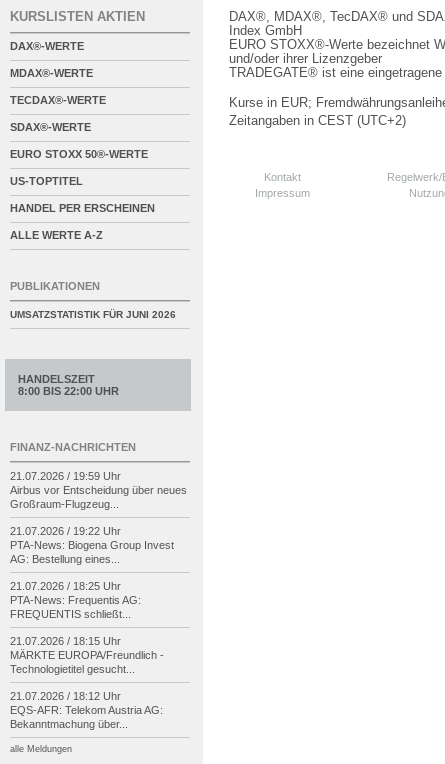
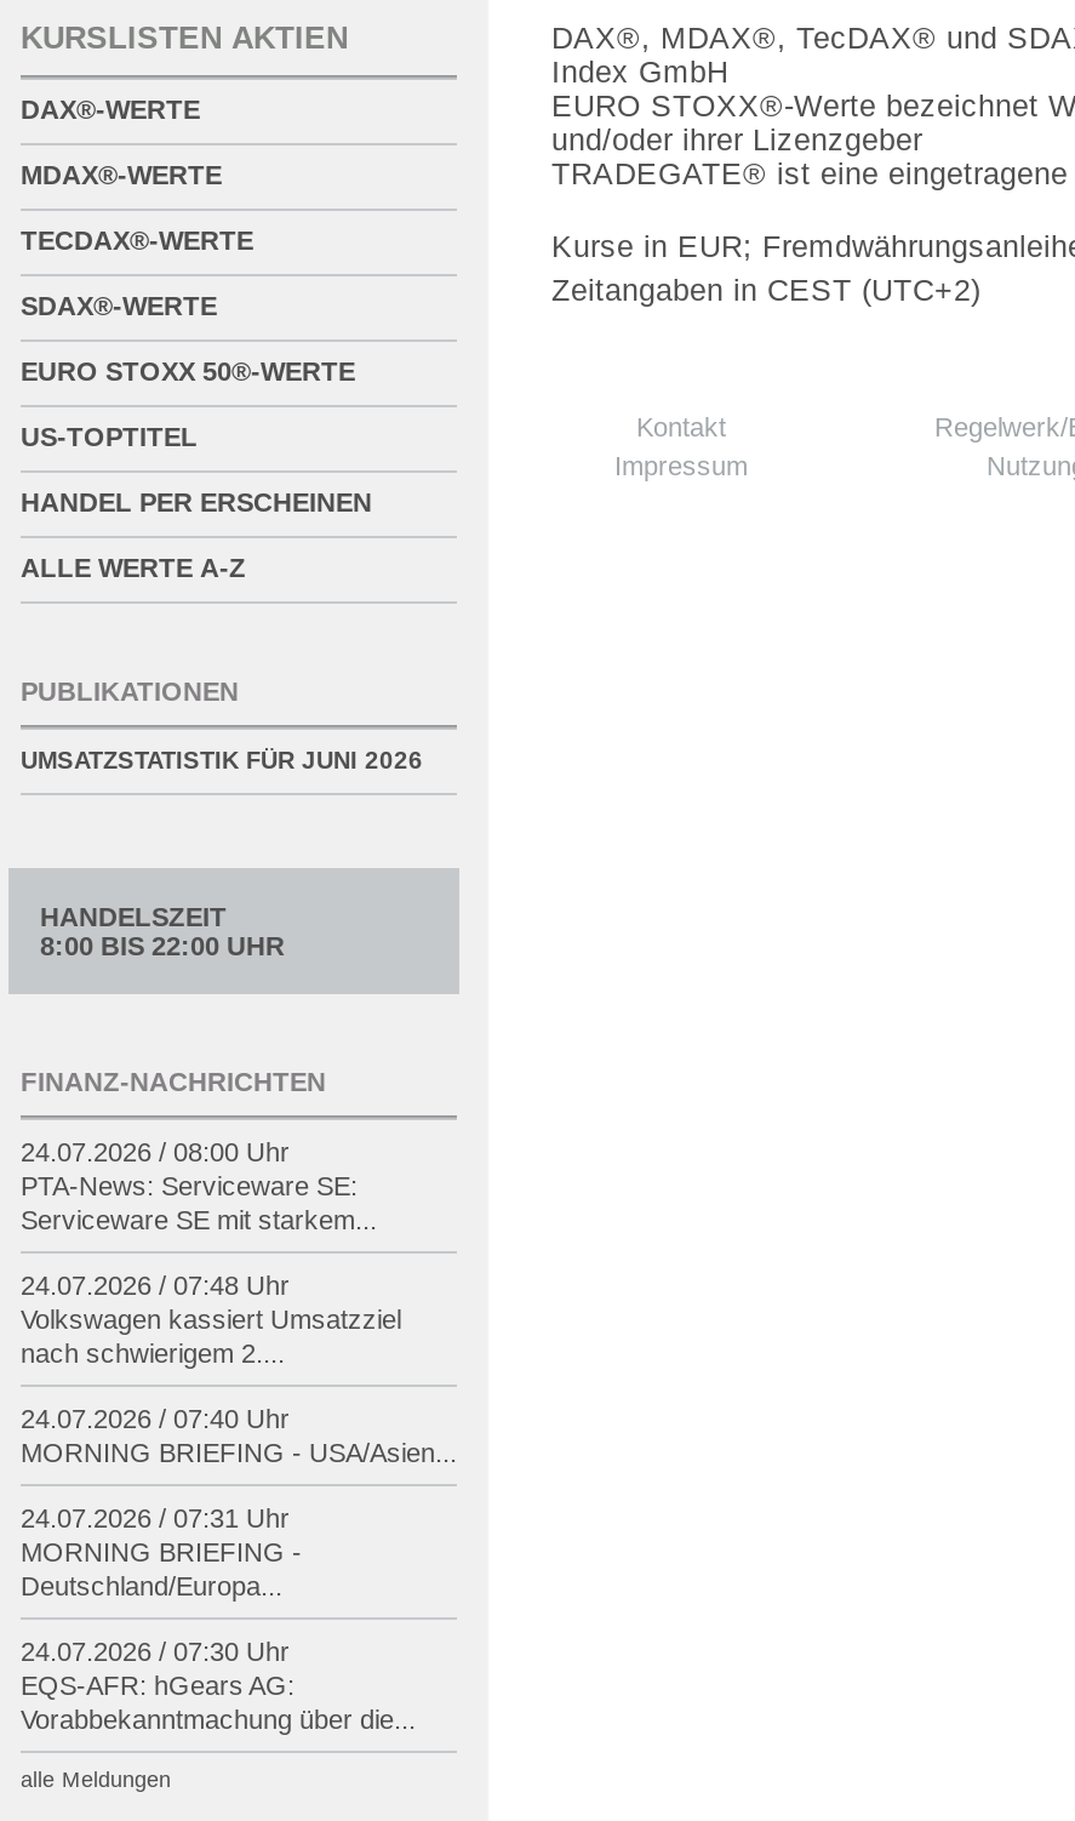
- 21.07.2026 / 19:59 Uhr
- Airbus vor Entscheidung über neues
- Großraum-Flugzeug...
+ 24.07.2026 / 08:00 Uhr
+ PTA-News: Serviceware SE:
+ Serviceware SE mit starkem...

- 21.07.2026 / 19:22 Uhr
- PTA-News: Biogena Group Invest
- AG: Bestellung eines...
+ 24.07.2026 / 07:48 Uhr
+ Volkswagen kassiert Umsatzziel
+ nach schwierigem 2....

- 21.07.2026 / 18:25 Uhr
- PTA-News: Frequentis AG:
- FREQUENTIS schließt...
+ 24.07.2026 / 07:40 Uhr
+ MORNING BRIEFING - USA/Asien...

- 21.07.2026 / 18:15 Uhr
- MÄRKTE EUROPA/Freundlich -
- Technologietitel gesucht...
+ 24.07.2026 / 07:31 Uhr
+ MORNING BRIEFING -
+ Deutschland/Europa...

- 21.07.2026 / 18:12 Uhr
- EQS-AFR: Telekom Austria AG:
- Bekanntmachung über...
+ 24.07.2026 / 07:30 Uhr
+ EQS-AFR: hGears AG:
+ Vorabbekanntmachung über die...
